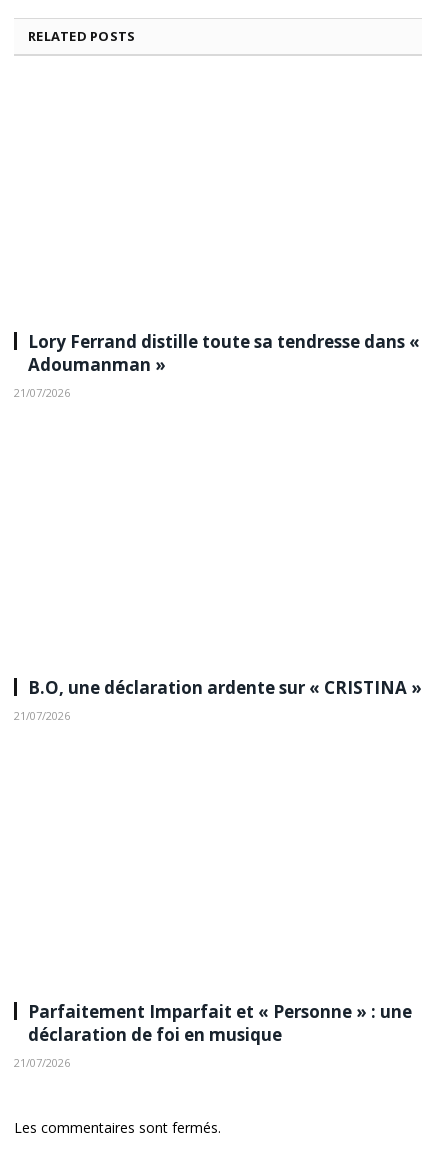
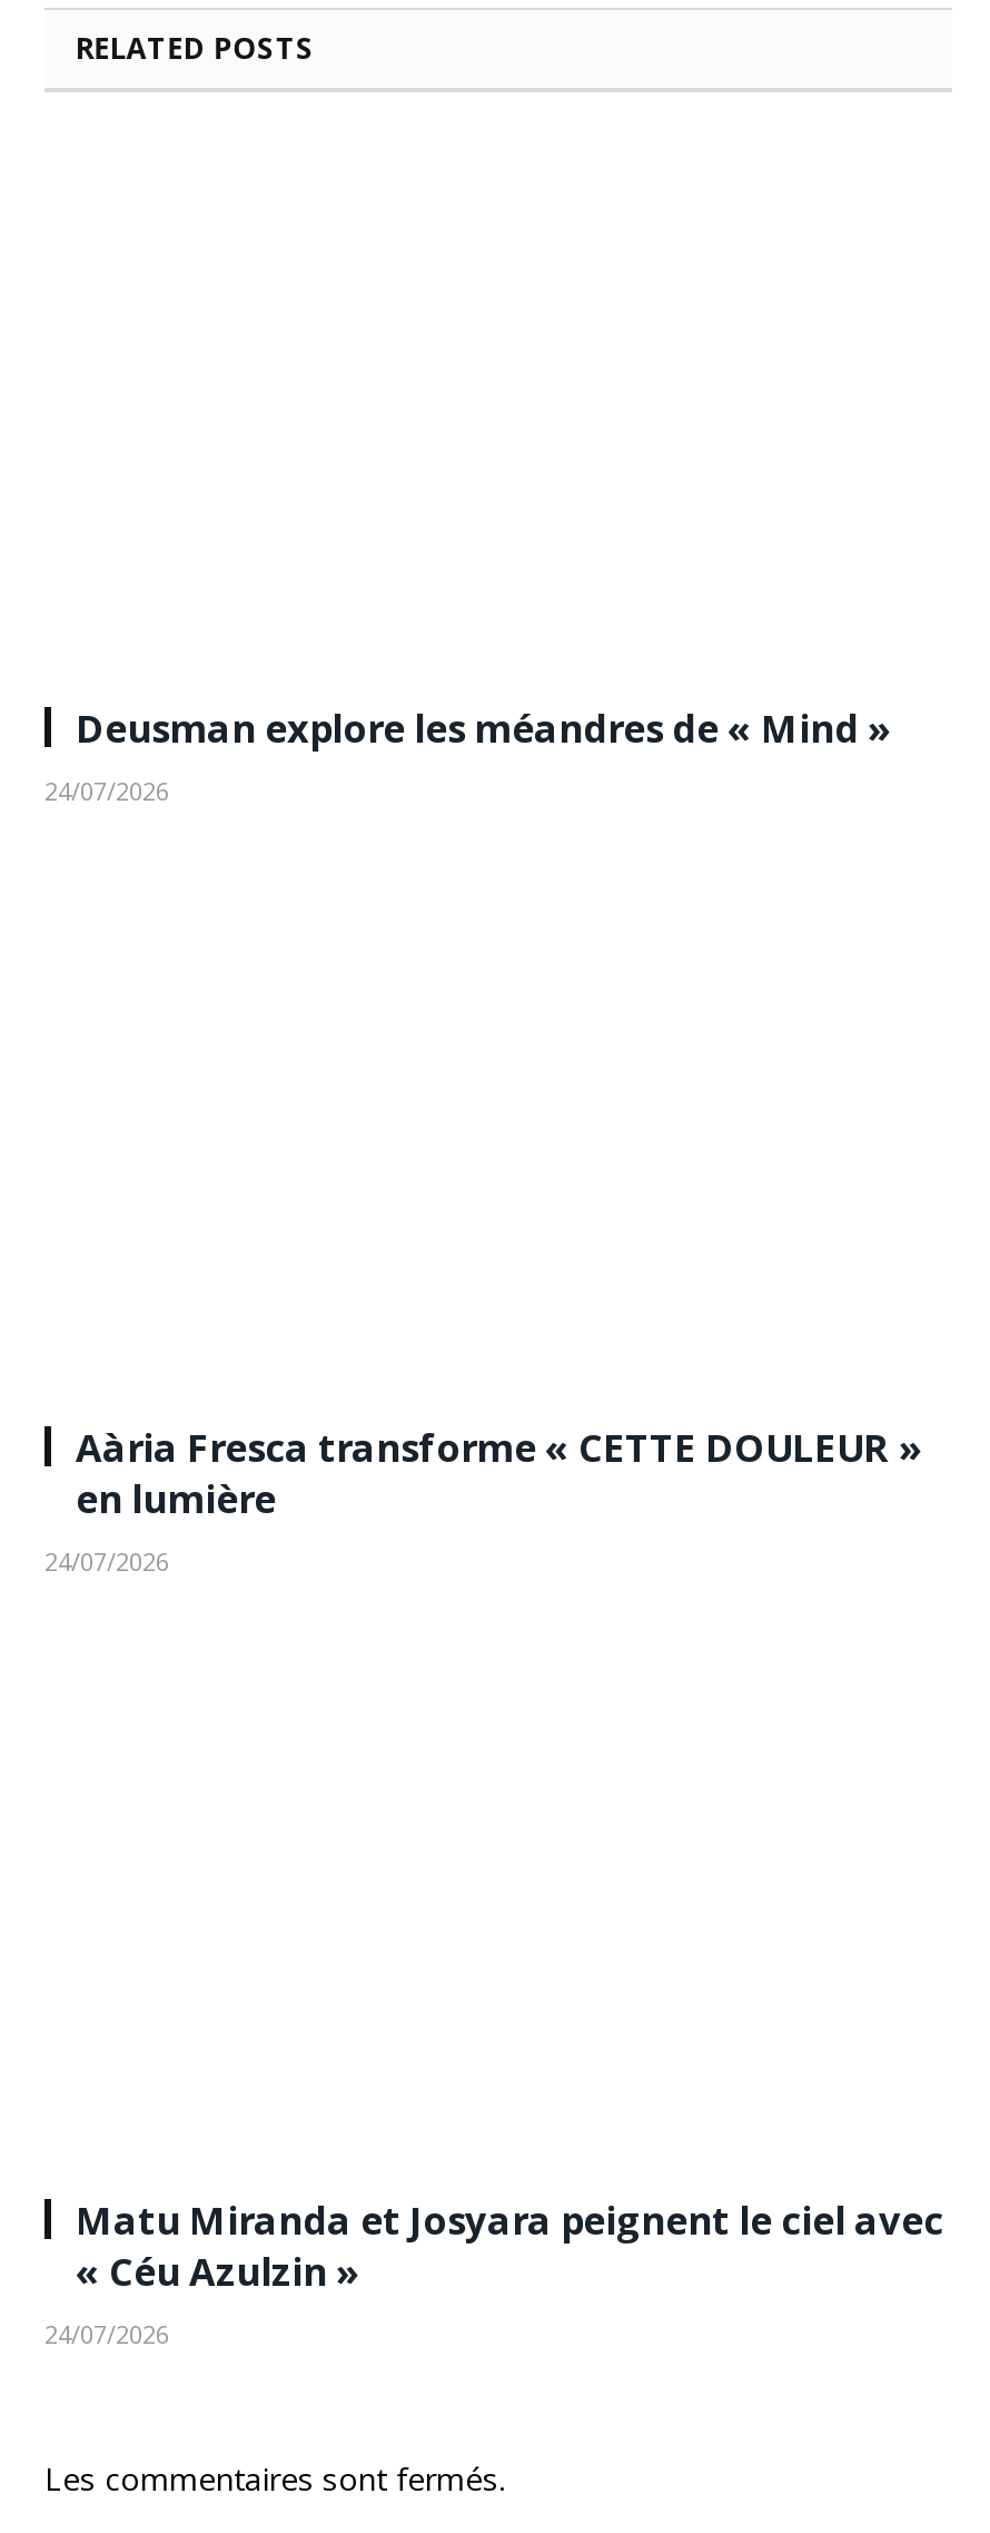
- Lory Ferrand distille toute sa tendresse dans «
- Adoumanman »
- 21/07/2026
+ Deusman explore les méandres de « Mind »
+ 24/07/2026

- B.O, une déclaration ardente sur « CRISTINA »
- 21/07/2026
+ Aària Fresca transforme « CETTE DOULEUR »
+ en lumière
+ 24/07/2026

- Parfaitement Imparfait et « Personne » : une
- déclaration de foi en musique
- 21/07/2026
+ Matu Miranda et Josyara peignent le ciel avec
+ « Céu Azulzin »
+ 24/07/2026
